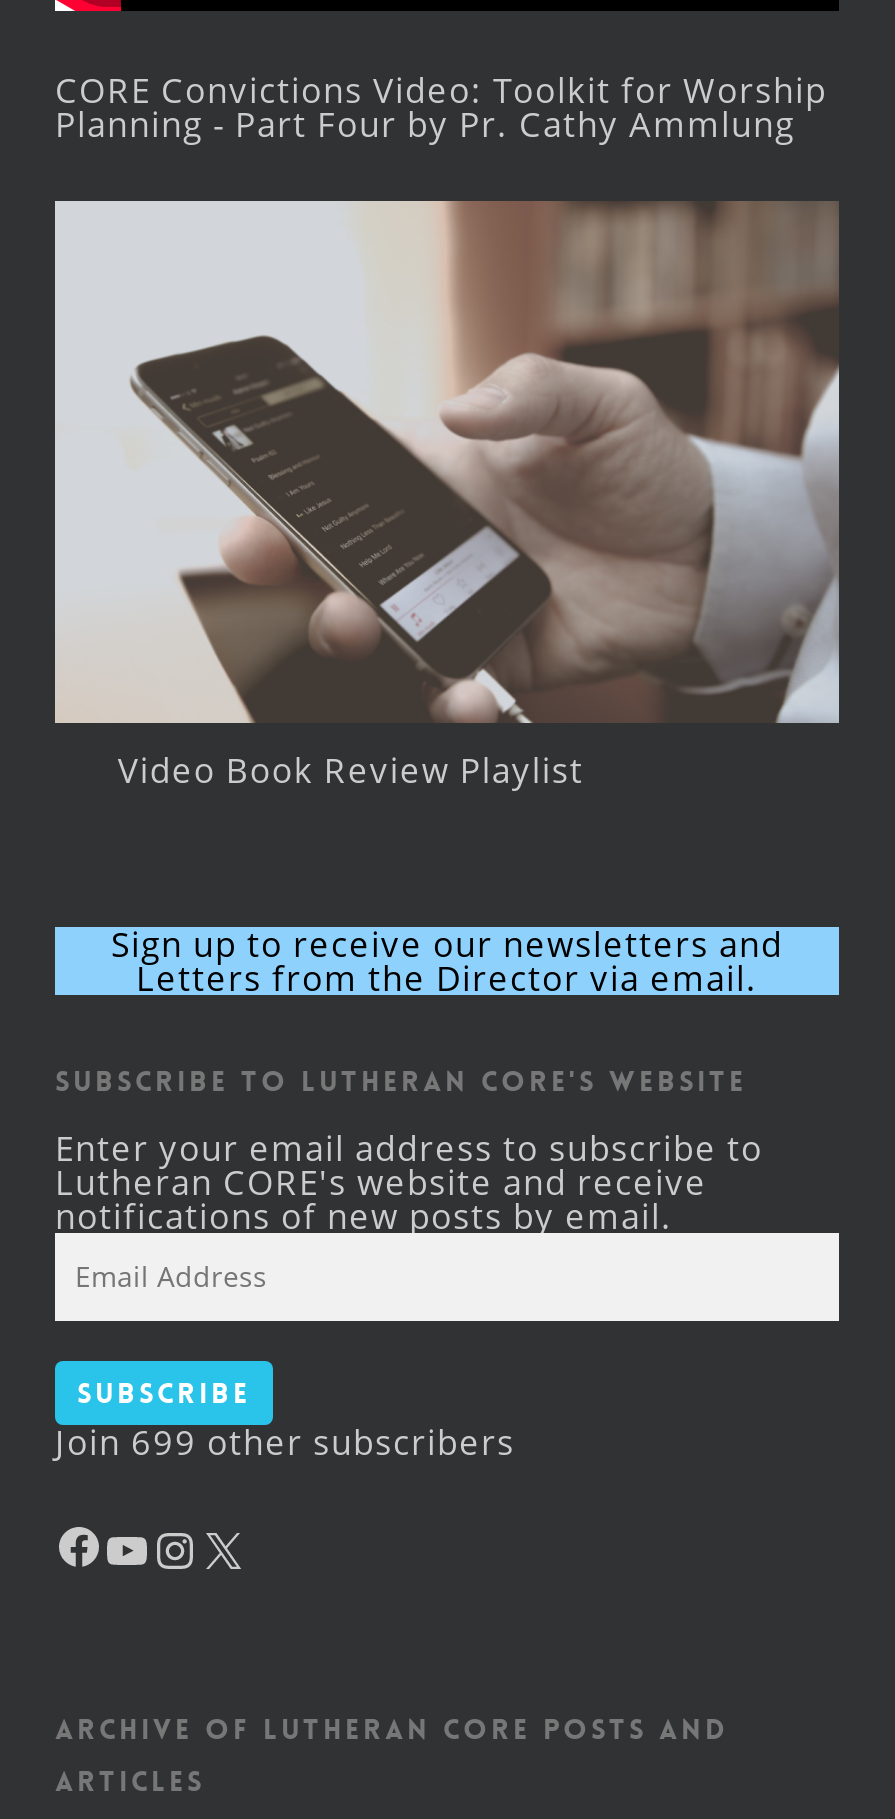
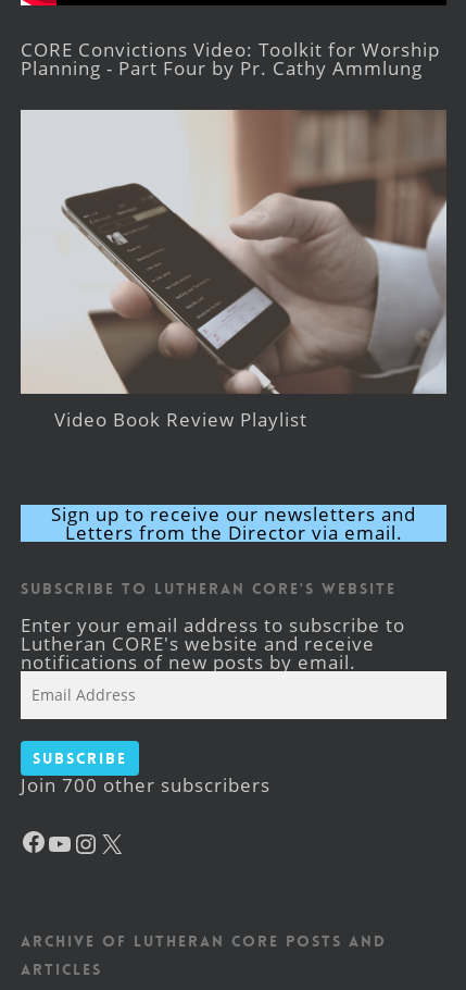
- Join 699 other subscribers
+ Join 700 other subscribers
